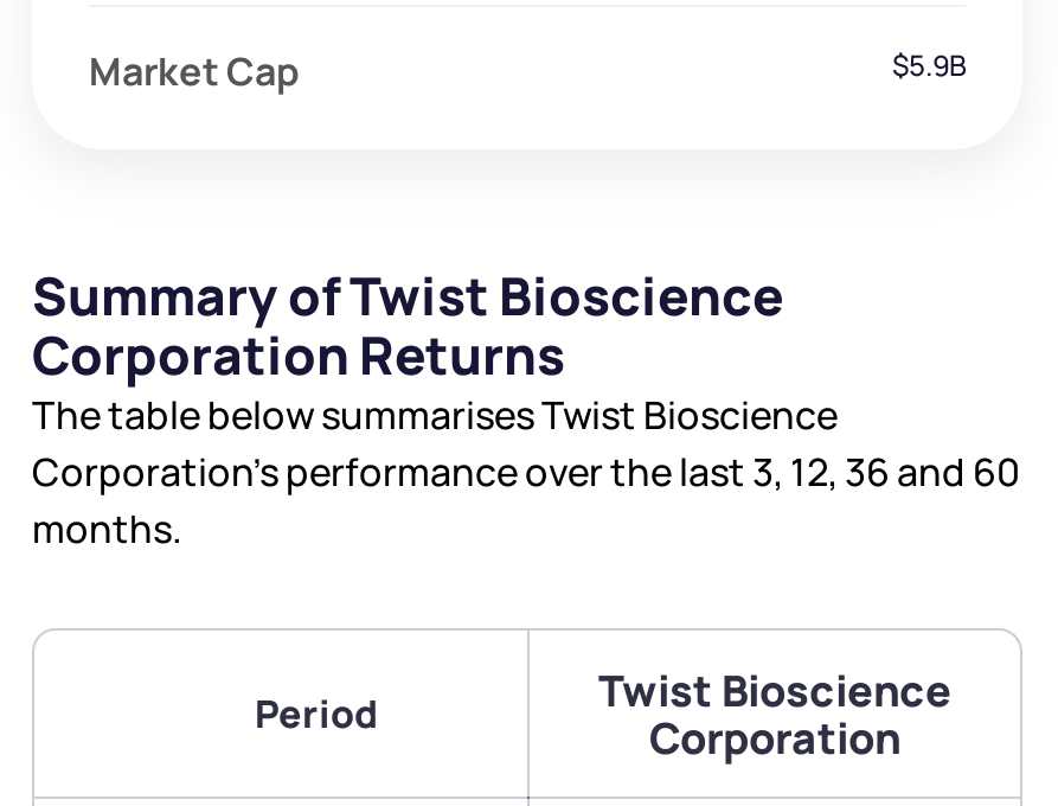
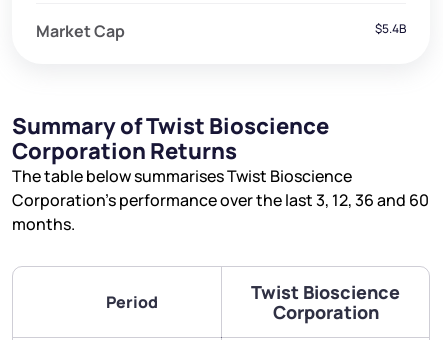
- $5.9B
+ $5.4B
